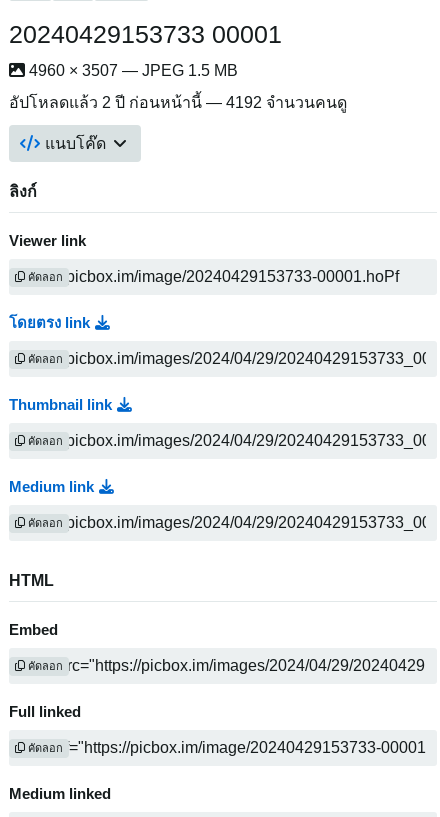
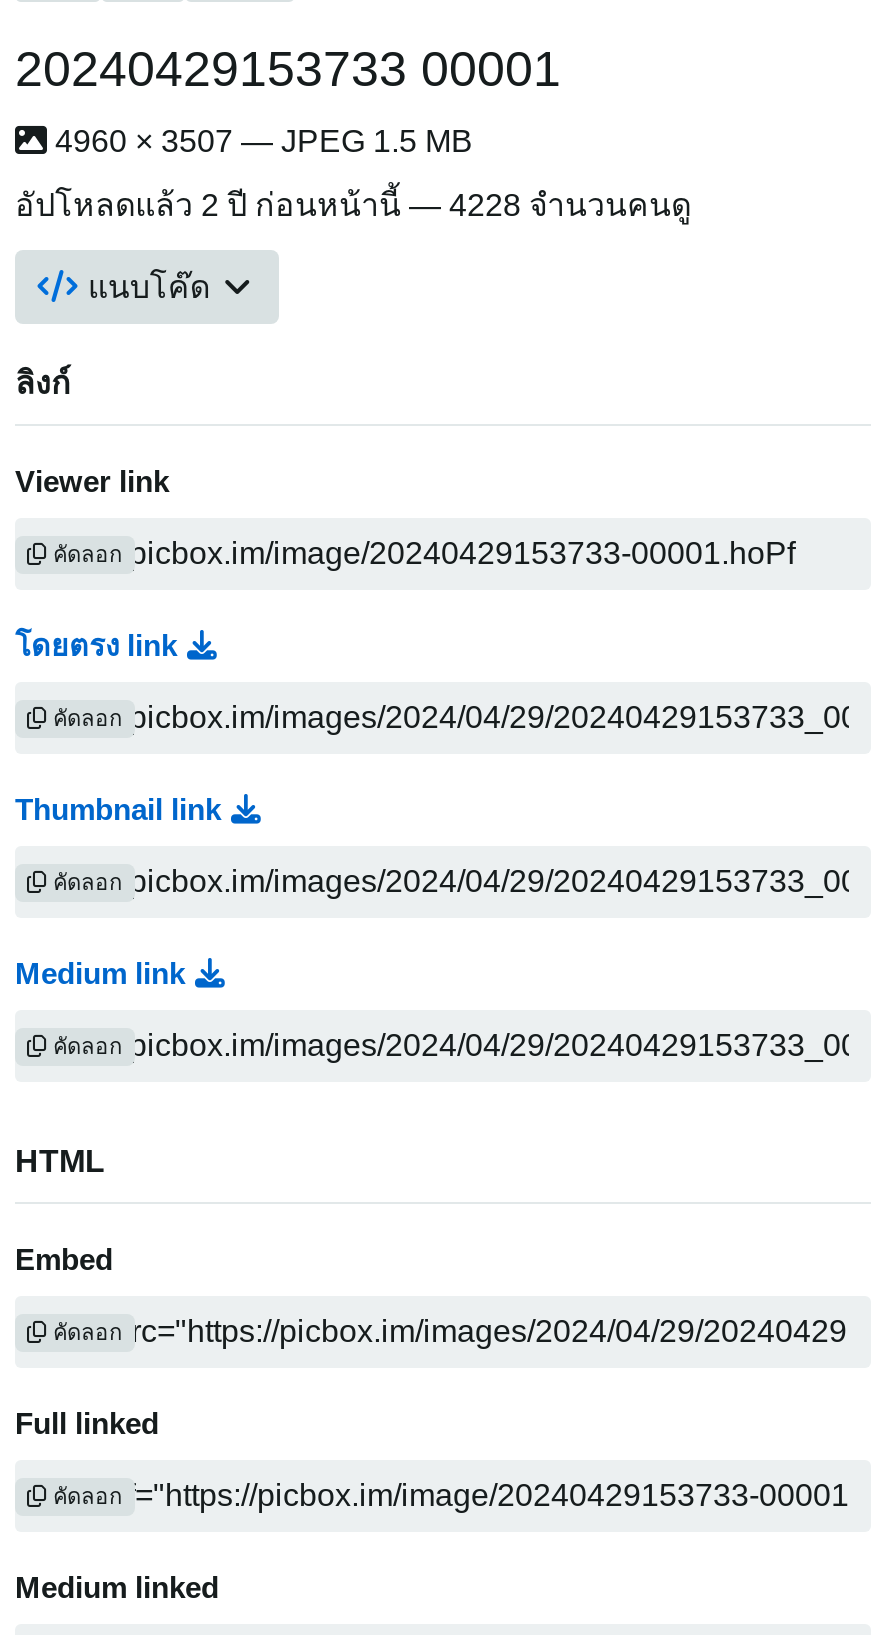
- อัปโหลดแล้ว2 ปี ก่อนหน้านี้— 4192 จำนวนคนดู
+ อัปโหลดแล้ว2 ปี ก่อนหน้านี้— 4228 จำนวนคนดู
